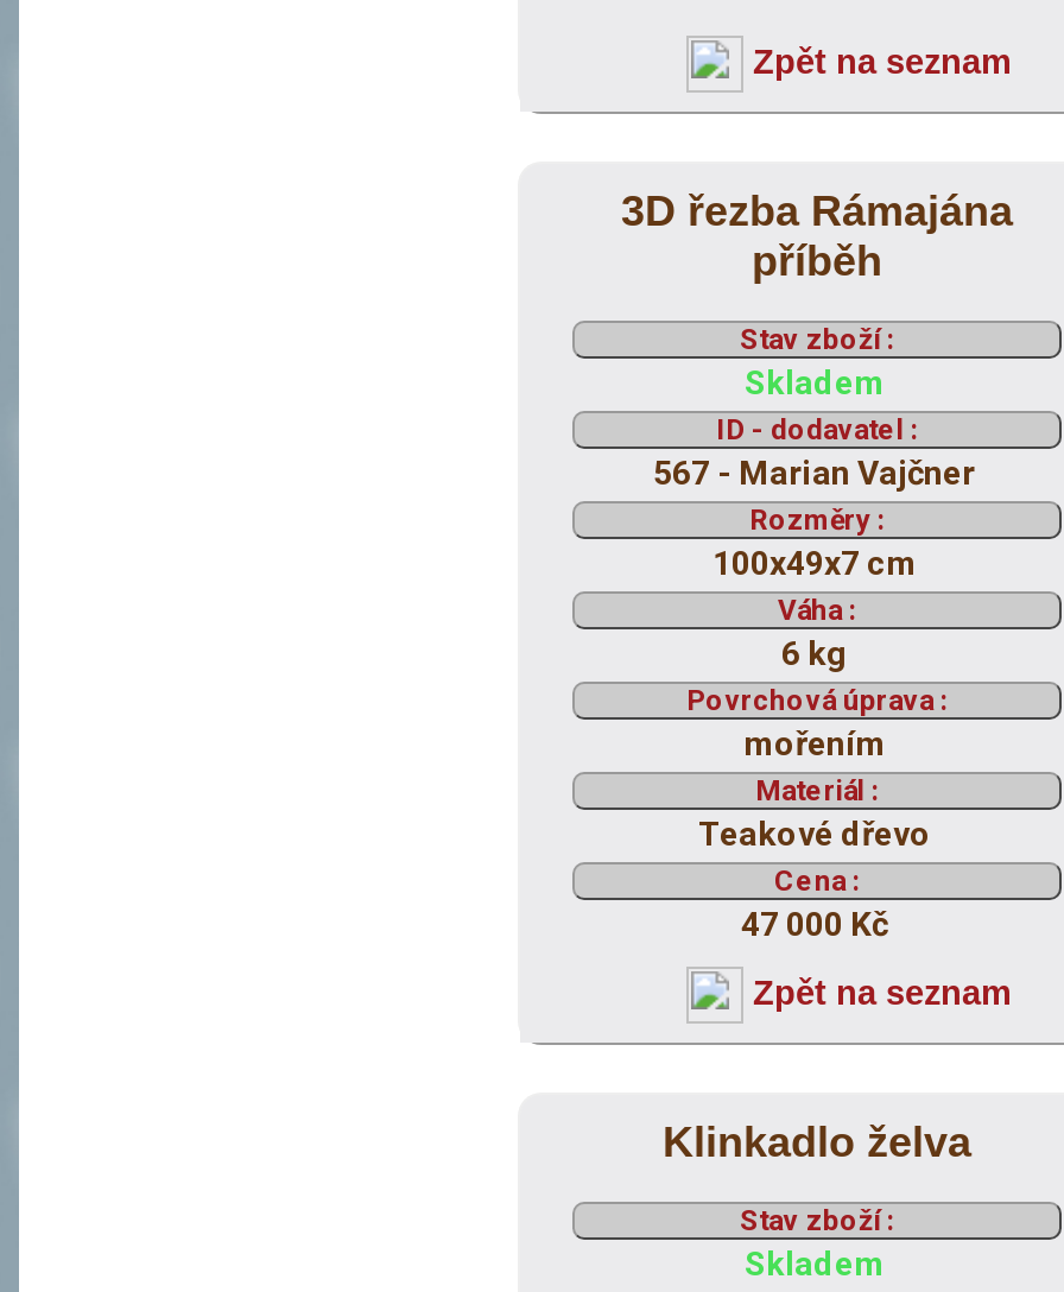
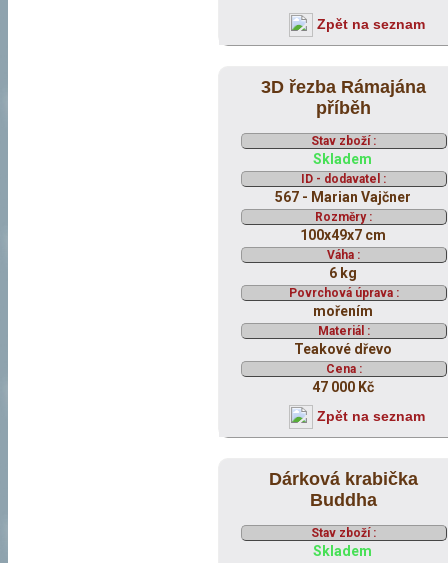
- Klinkadlo želva
+ Dárková krabička
+ Buddha
